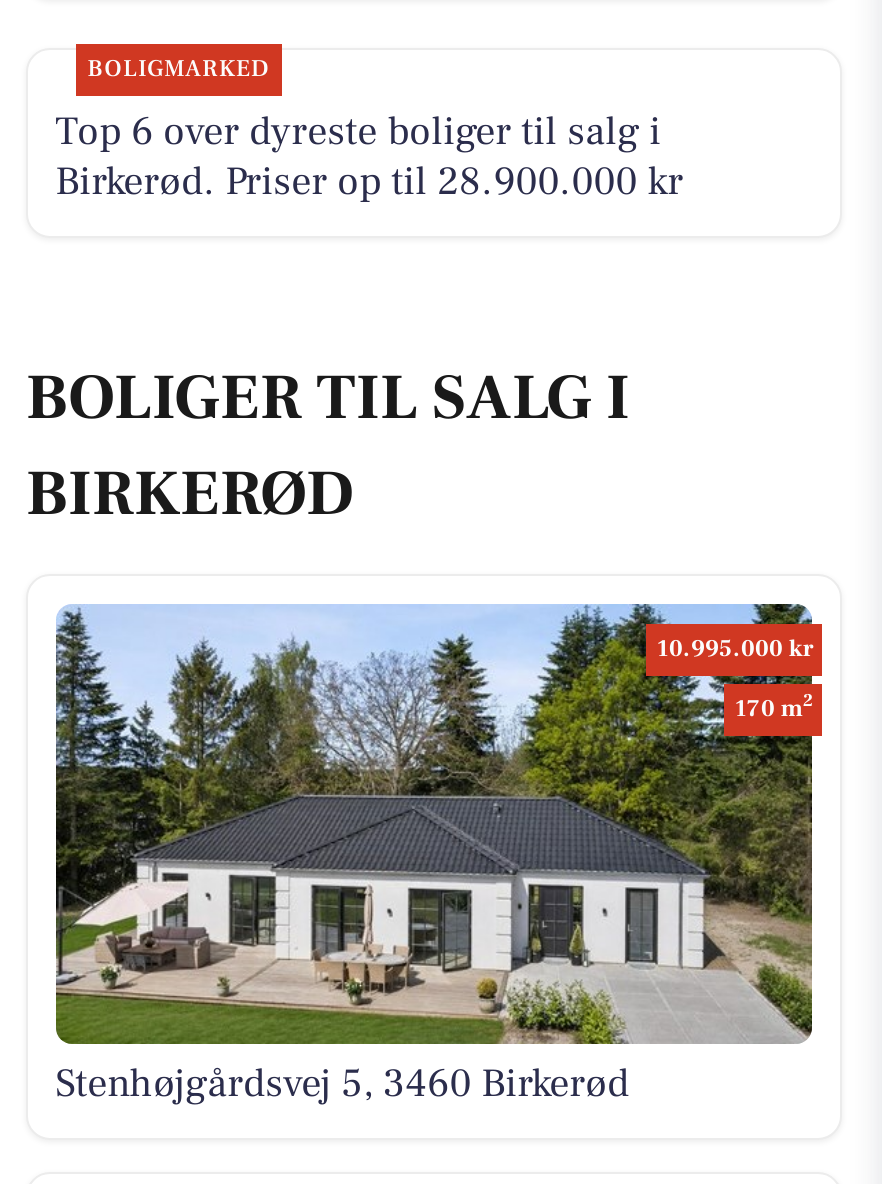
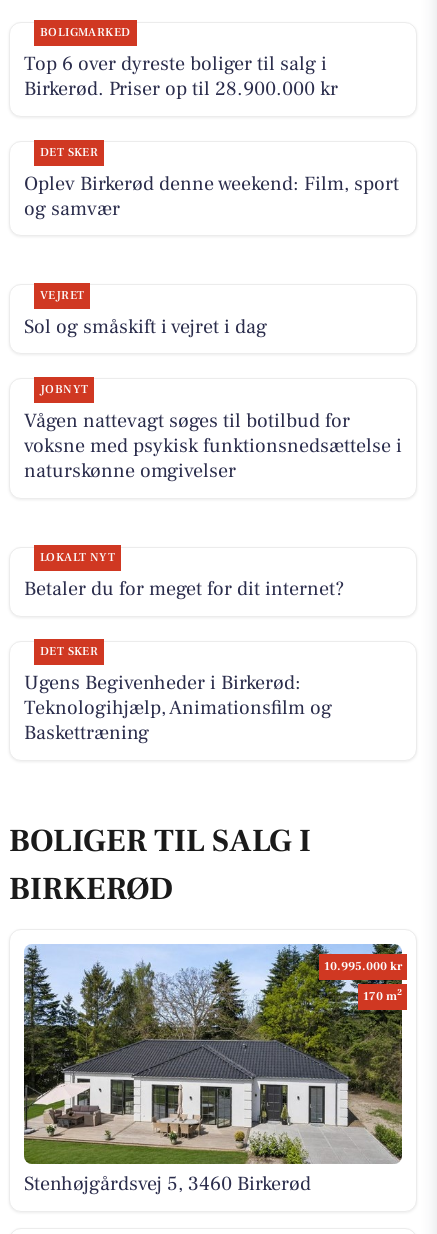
+ DET SKER
+ Oplev Birkerød denne weekend: Film, sport
+ og samvær

+ VEJRET
+ Sol og småskift i vejret i dag
+ JOBNYT
+ Vågen nattevagt søges til botilbud for
+ voksne med psykisk funktionsnedsættelse i
+ naturskønne omgivelser

+ LOKALT NYT
+ Betaler du for meget for dit internet?
+ DET SKER
+ Ugens Begivenheder i Birkerød:
+ Teknologihjælp, Animationsfilm og
+ Baskettræning
